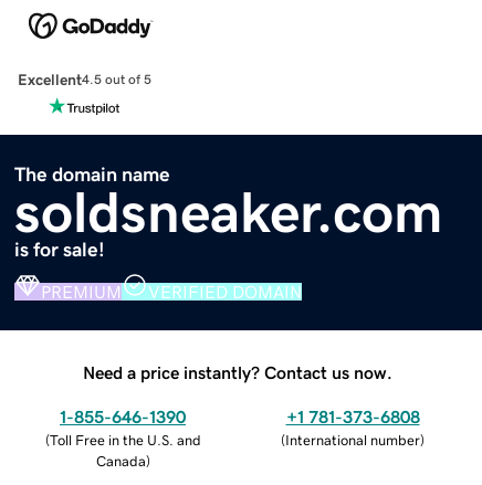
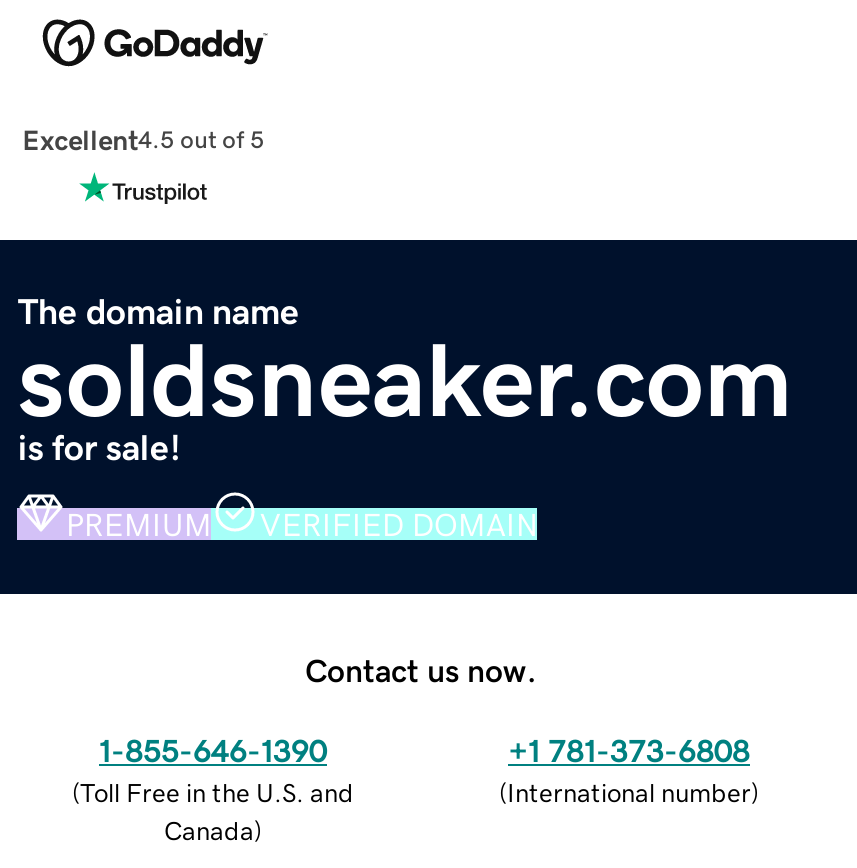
- Need a price instantly? Contact us now.
+ Contact us now.
